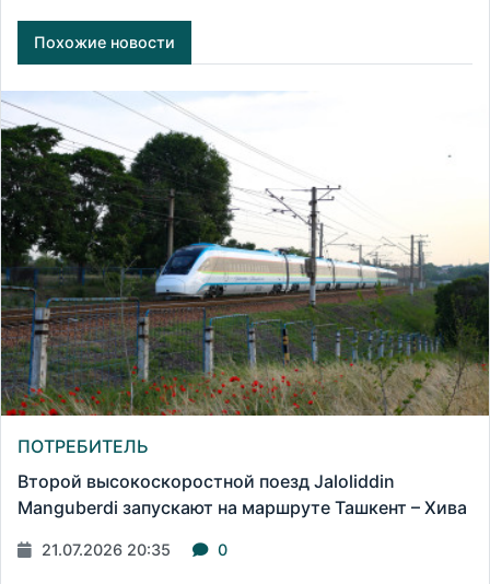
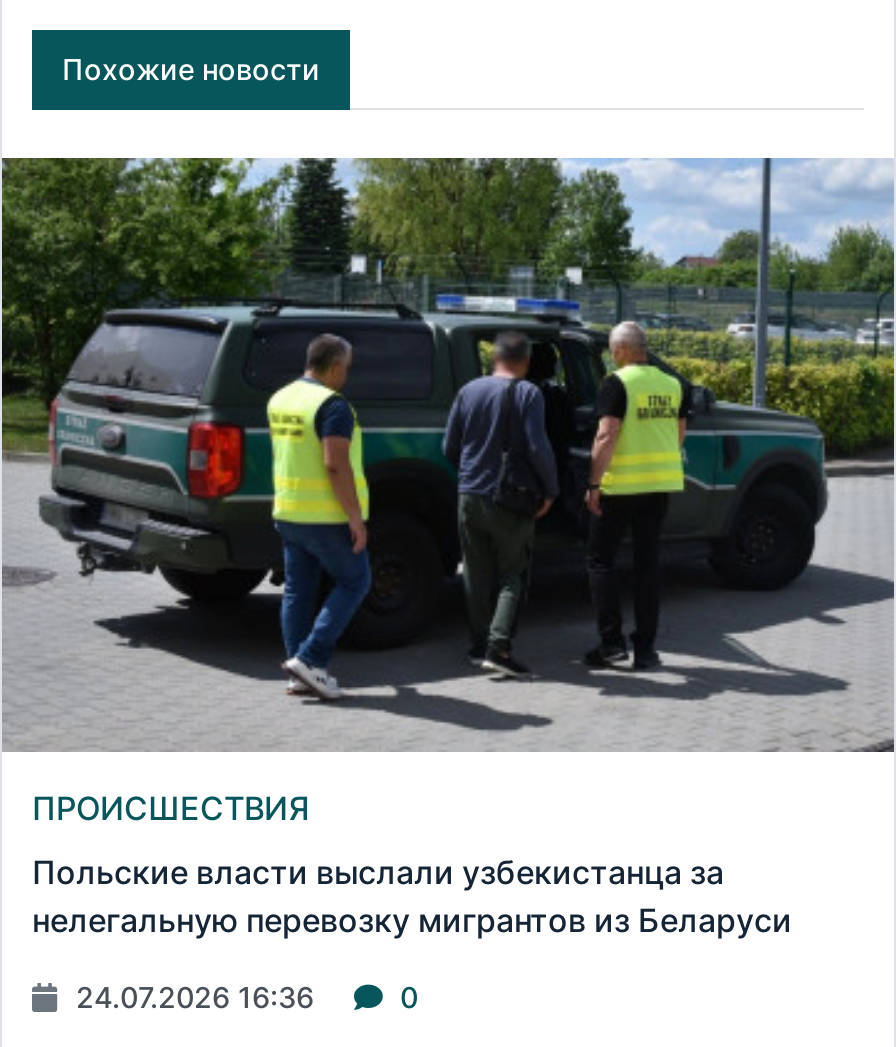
- [image]
- ПОТРЕБИТЕЛЬ
+ [image]
+ ПРОИСШЕСТВИЯ

- Второй высокоскоростной поезд Jaloliddin
- Manguberdi запускают на маршруте Ташкент – Хива
+ Польские власти выслали узбекистанца за
+ нелегальную перевозку мигрантов из Беларуси

- 21.07.2026 20:35
+ 24.07.2026 16:36
